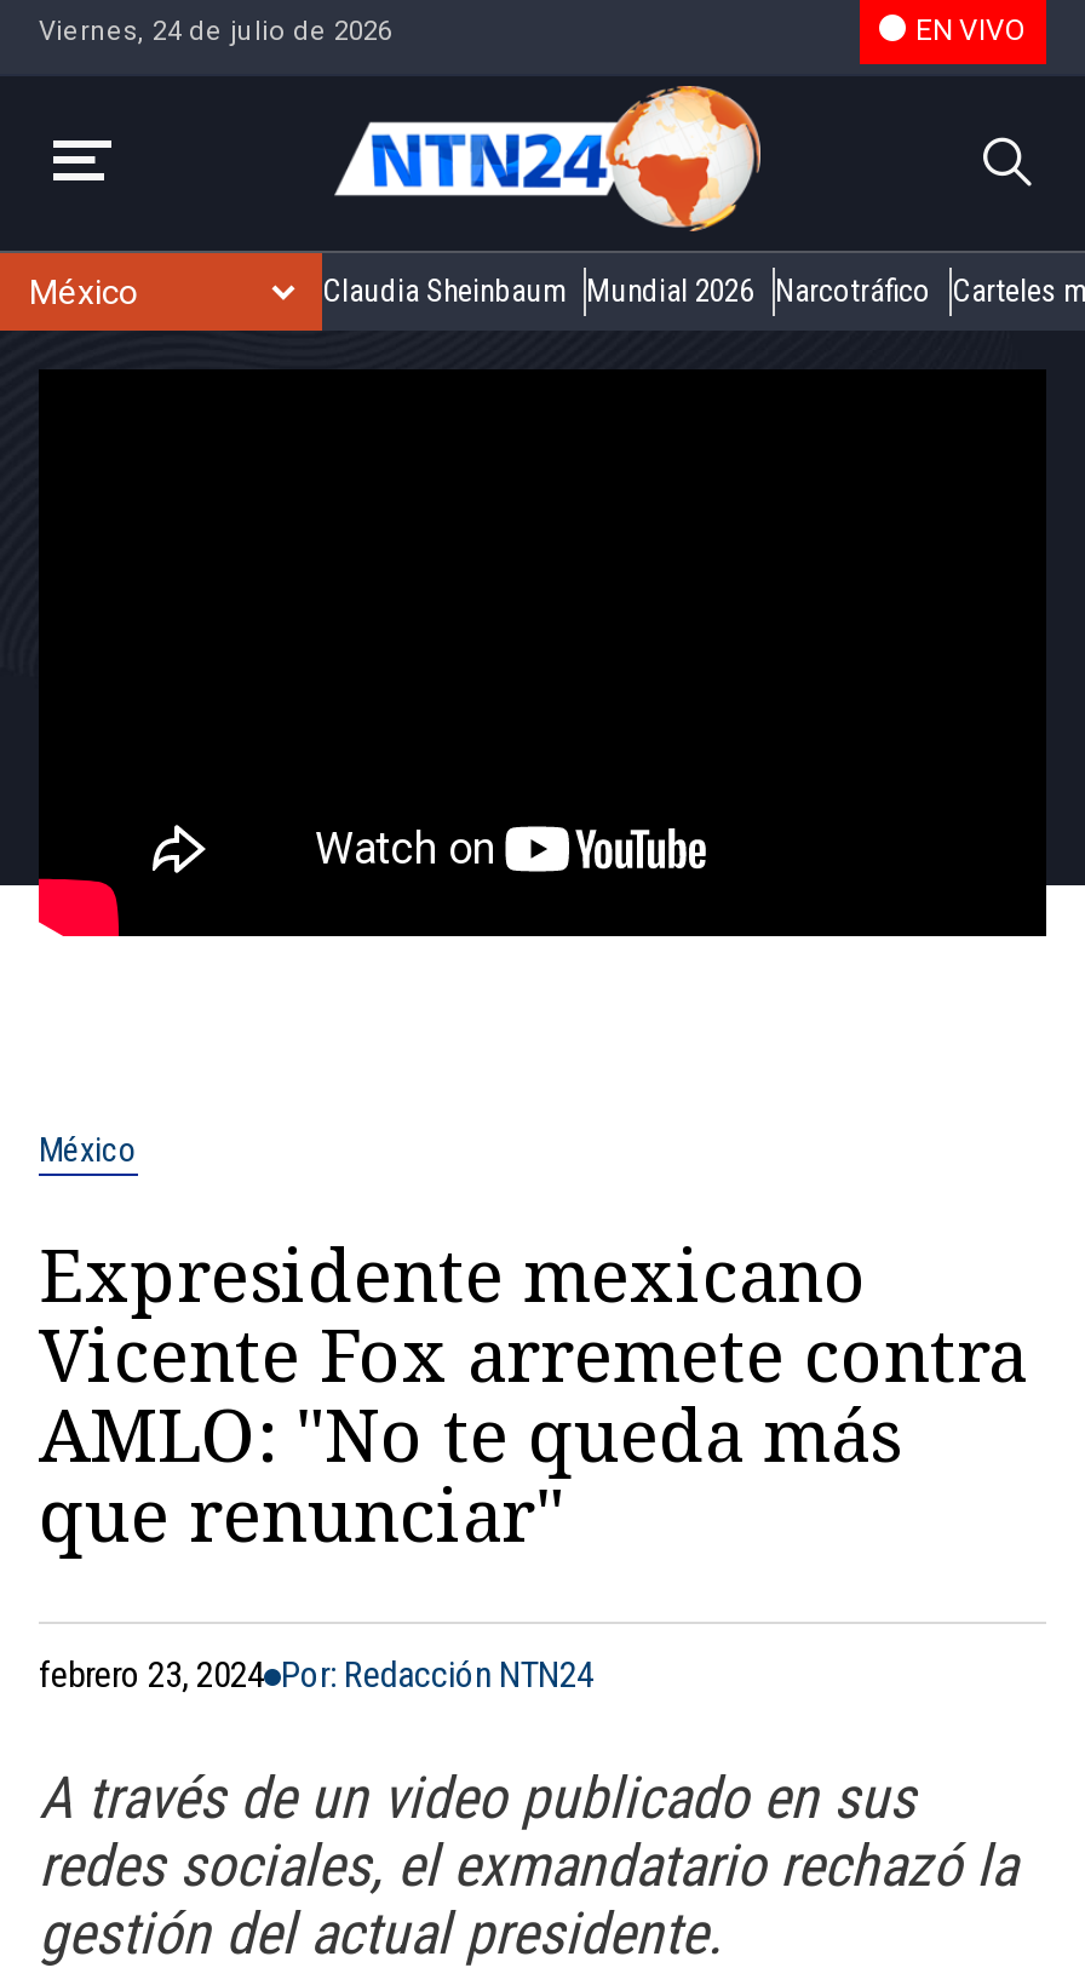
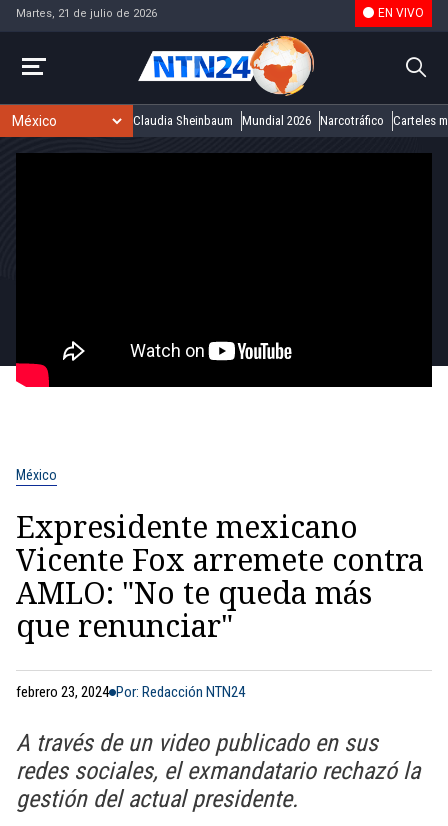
- Viernes, 24 de julio de 2026
+ Martes, 21 de julio de 2026
